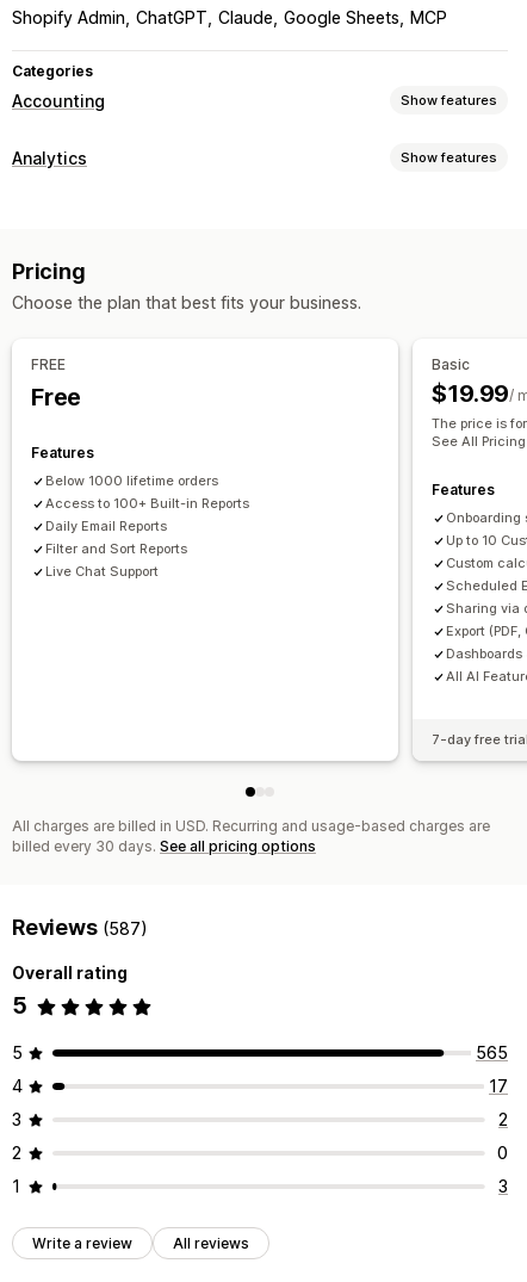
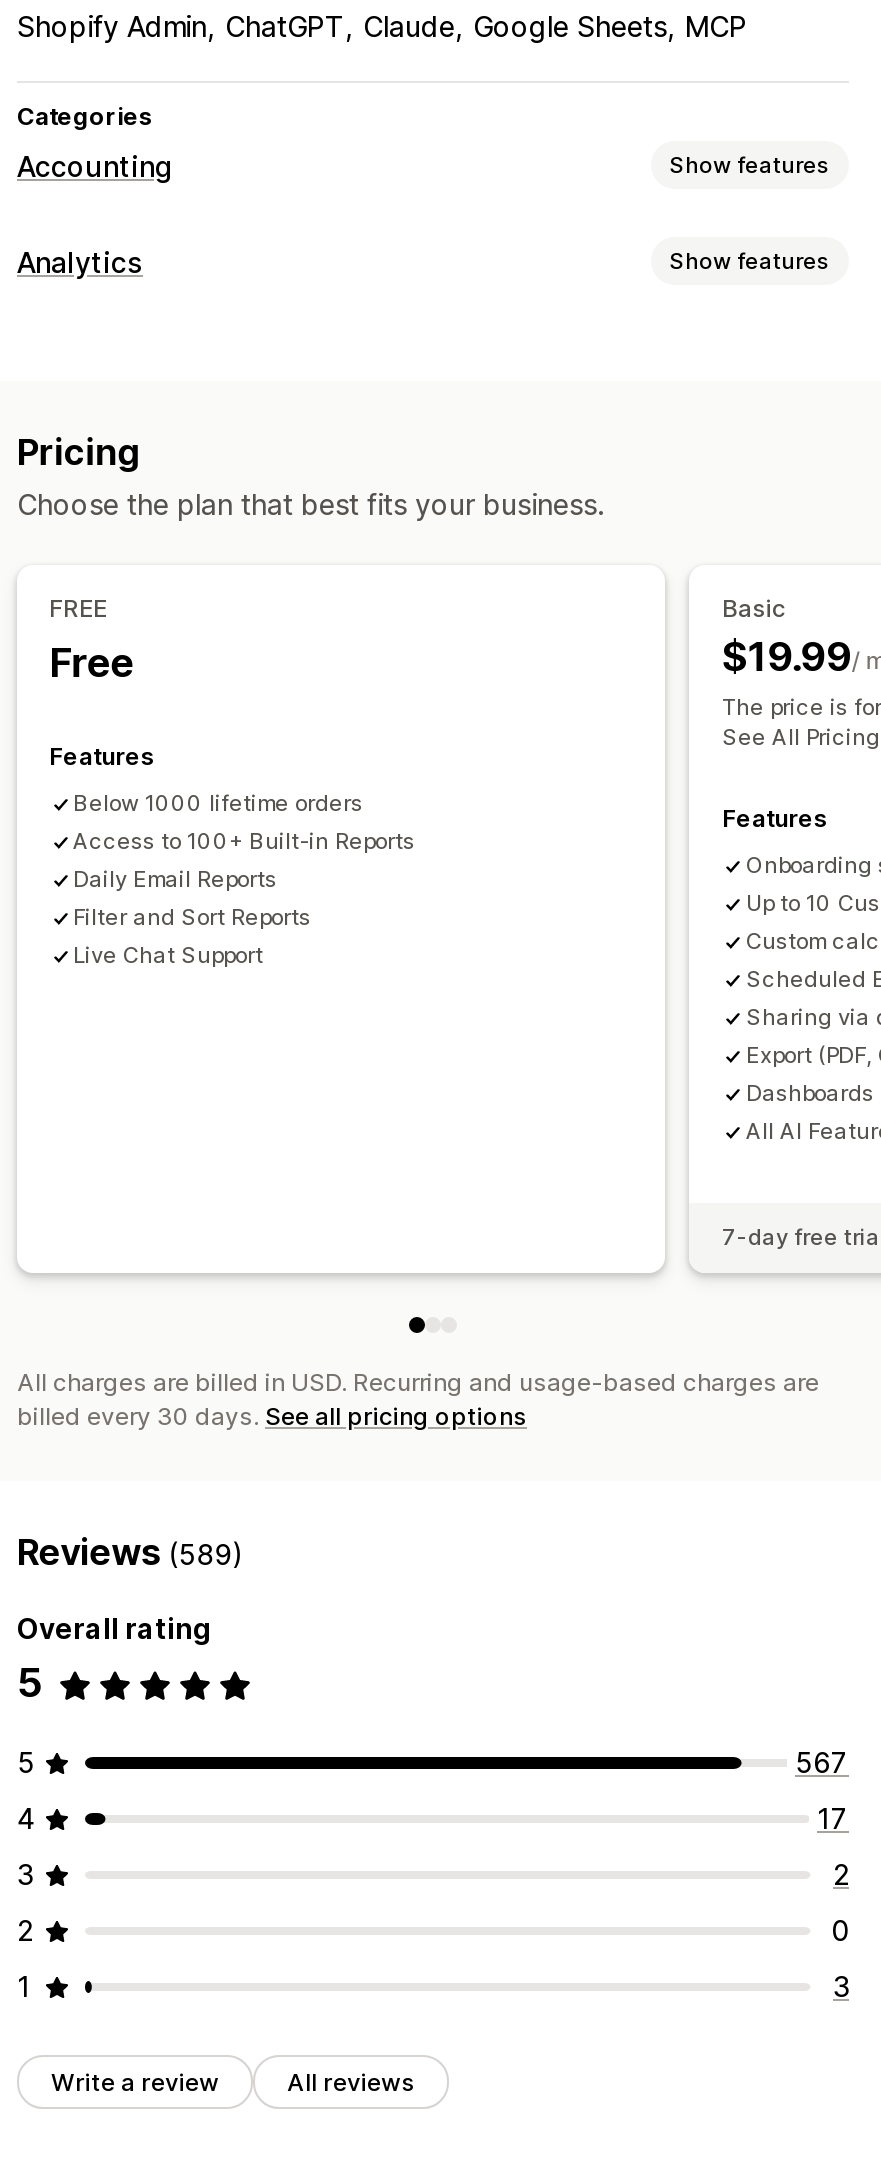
- Reviews (587)
+ Reviews (589)

- 565
+ 567
